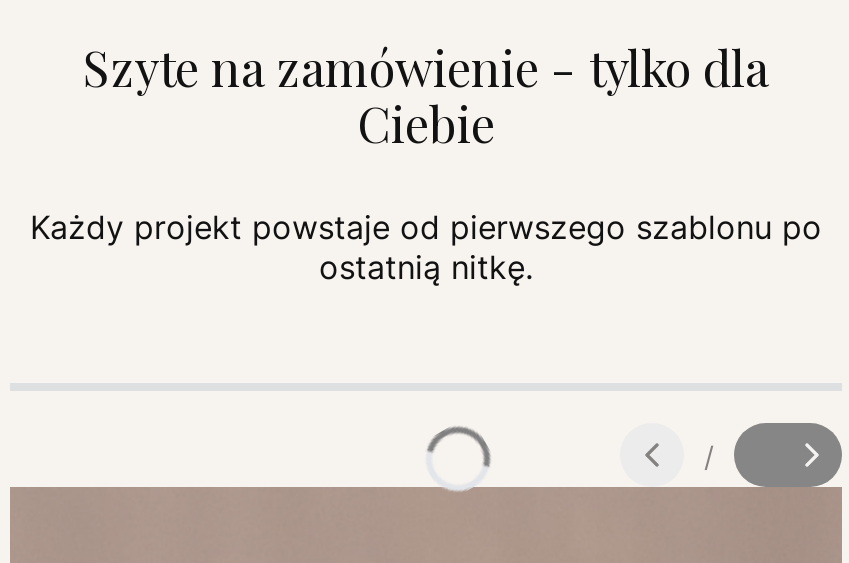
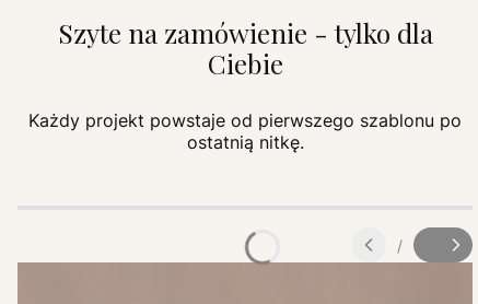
- [image]
+ [image]
